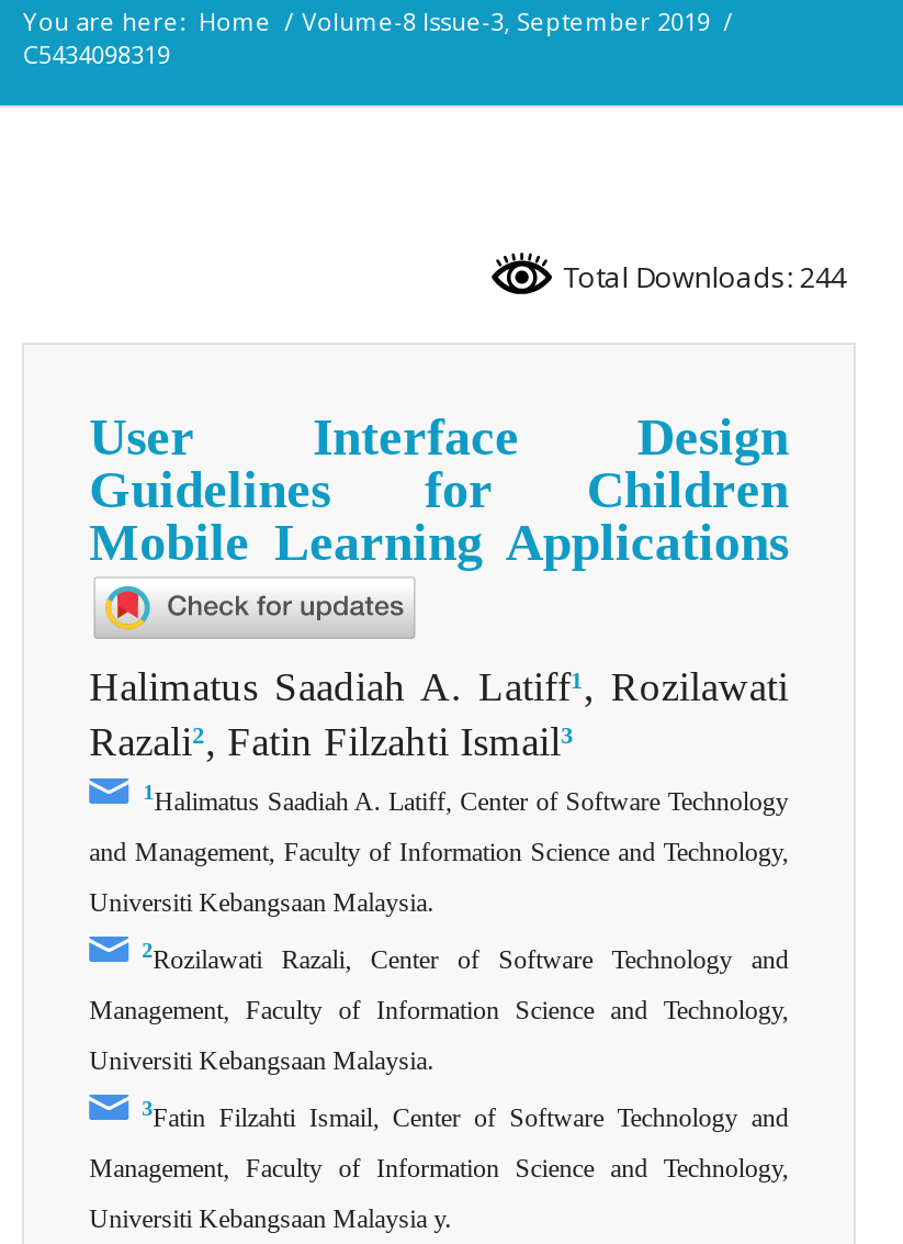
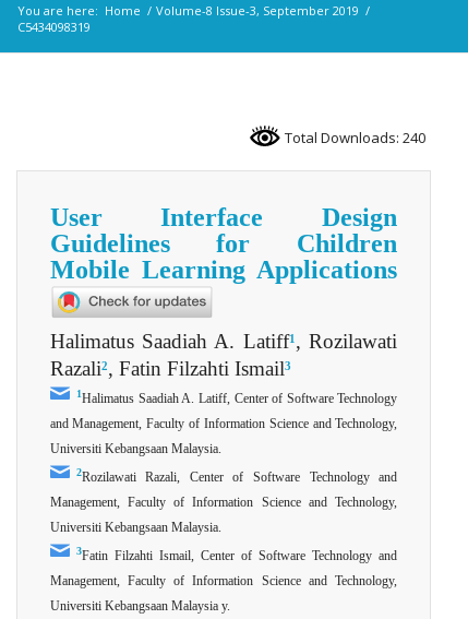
- Total Downloads: 244
+ Total Downloads: 240
